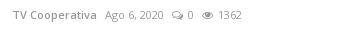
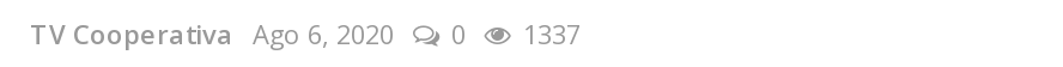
- TV Cooperativa Ago 6, 2020 0 1362
+ TV Cooperativa Ago 6, 2020 0 1337
